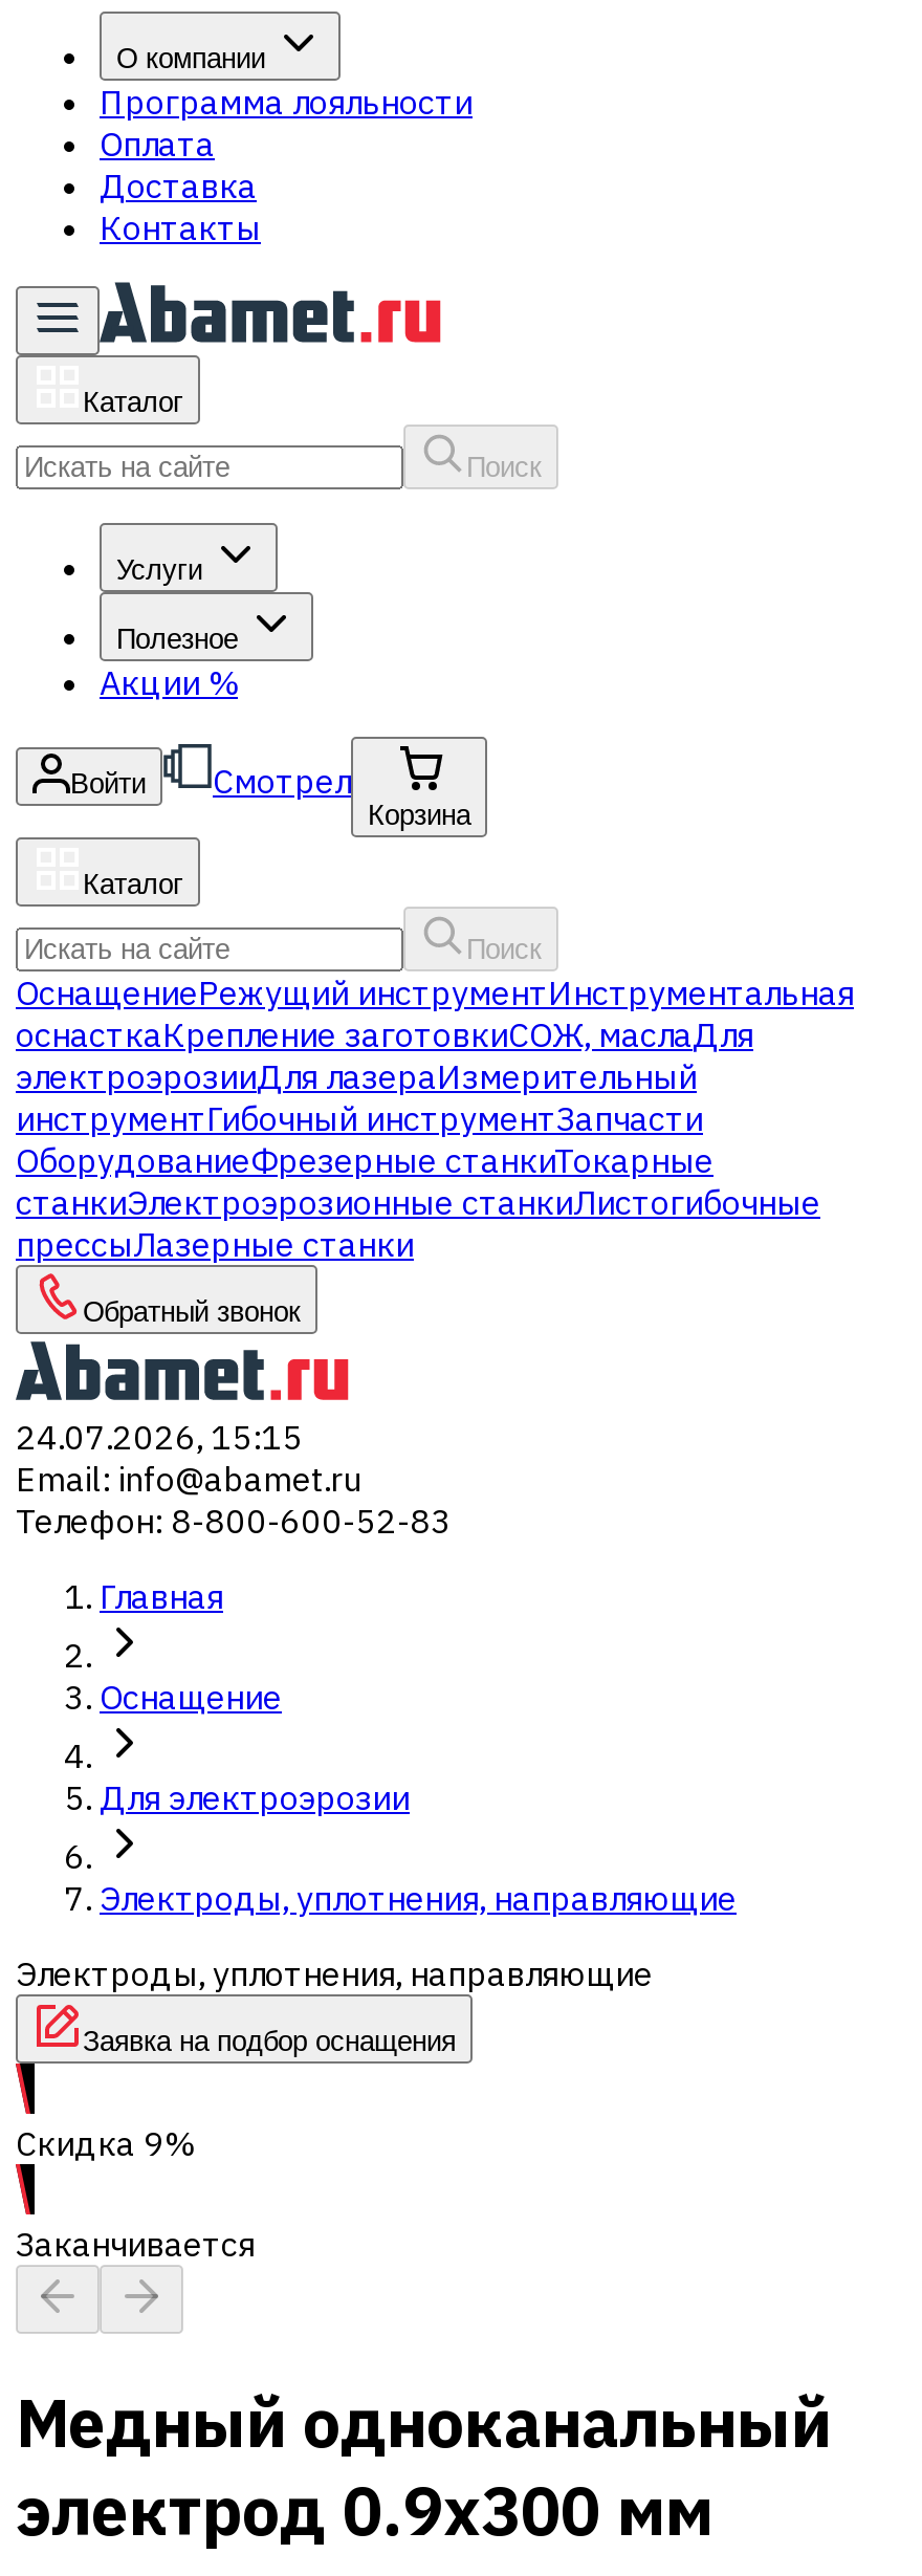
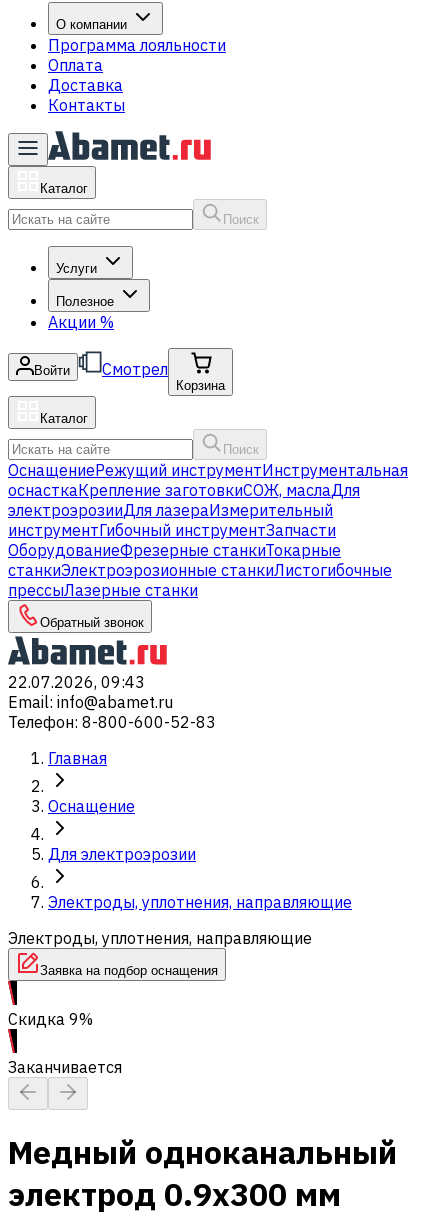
- 24.07.2026, 15:15
+ 22.07.2026, 09:43
